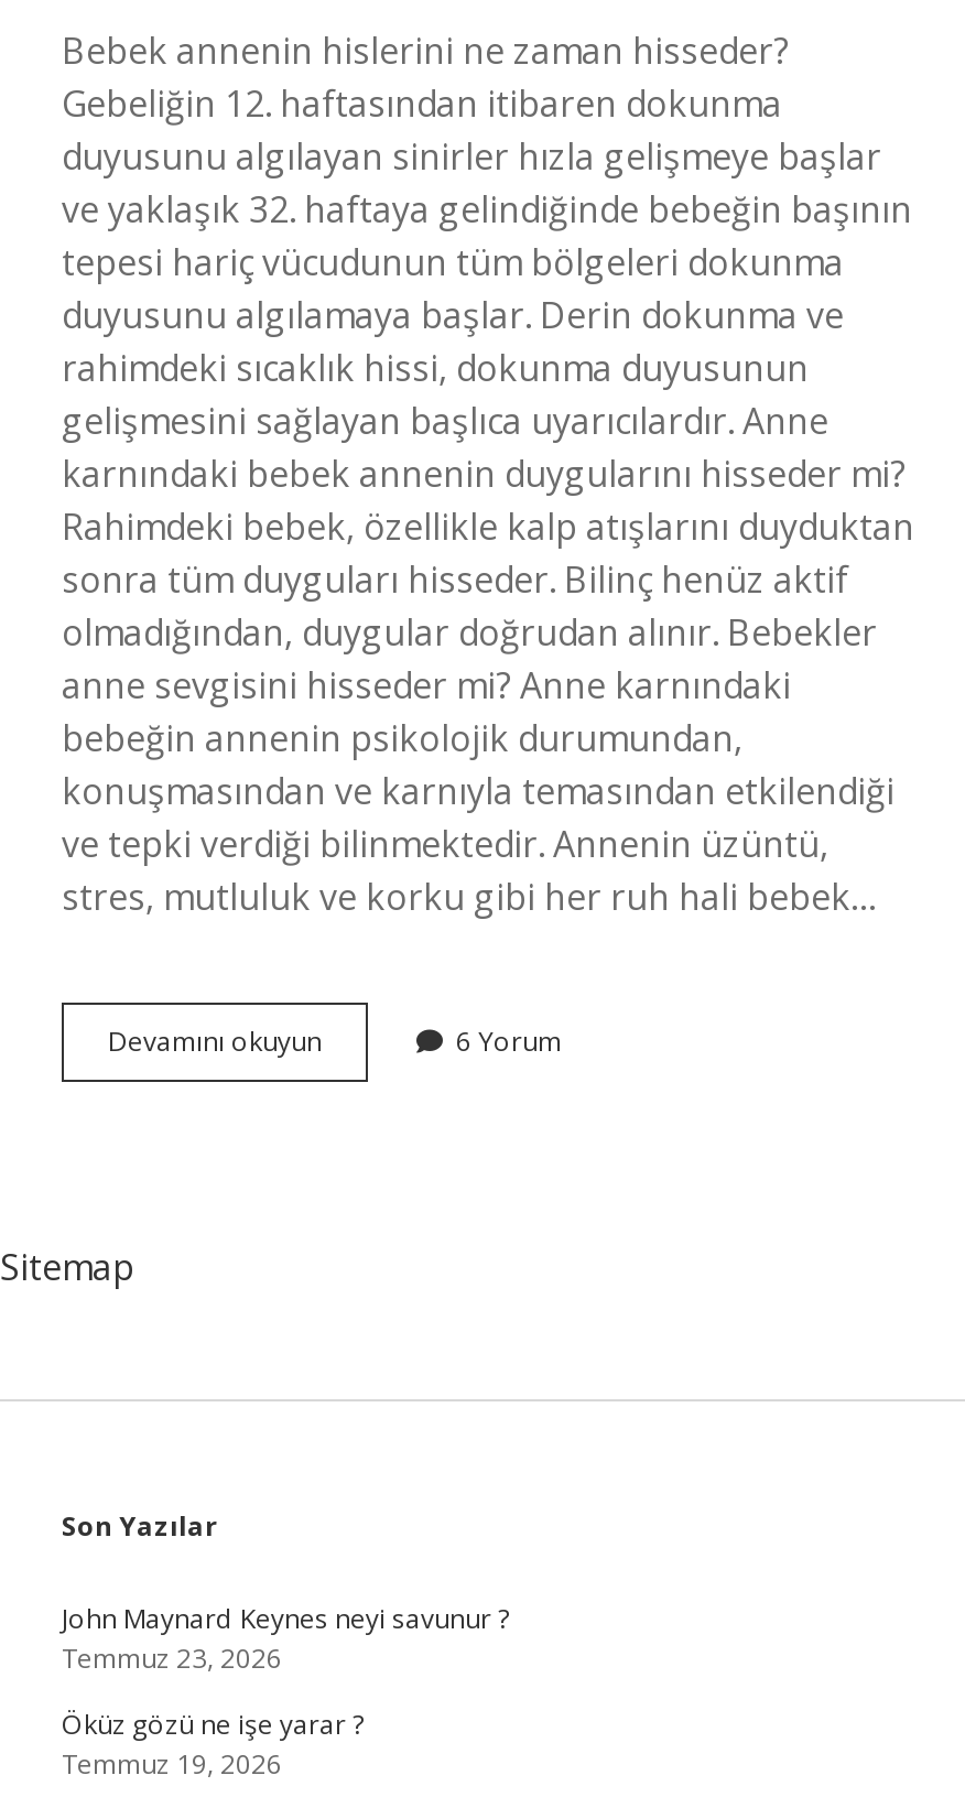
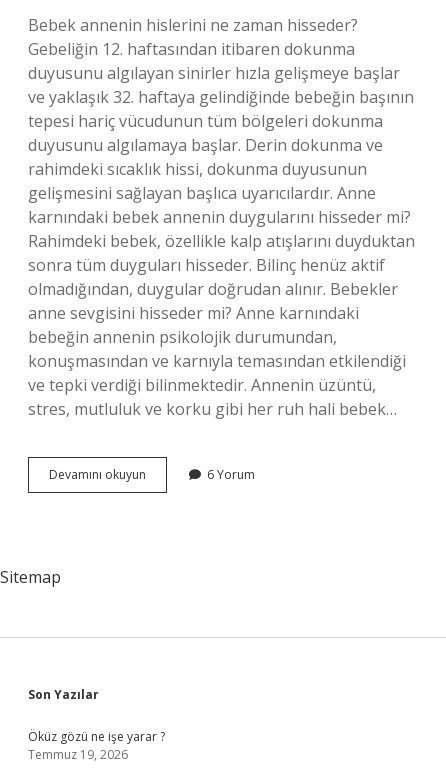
- John Maynard Keynes neyi savunur ?
- Temmuz 23, 2026
